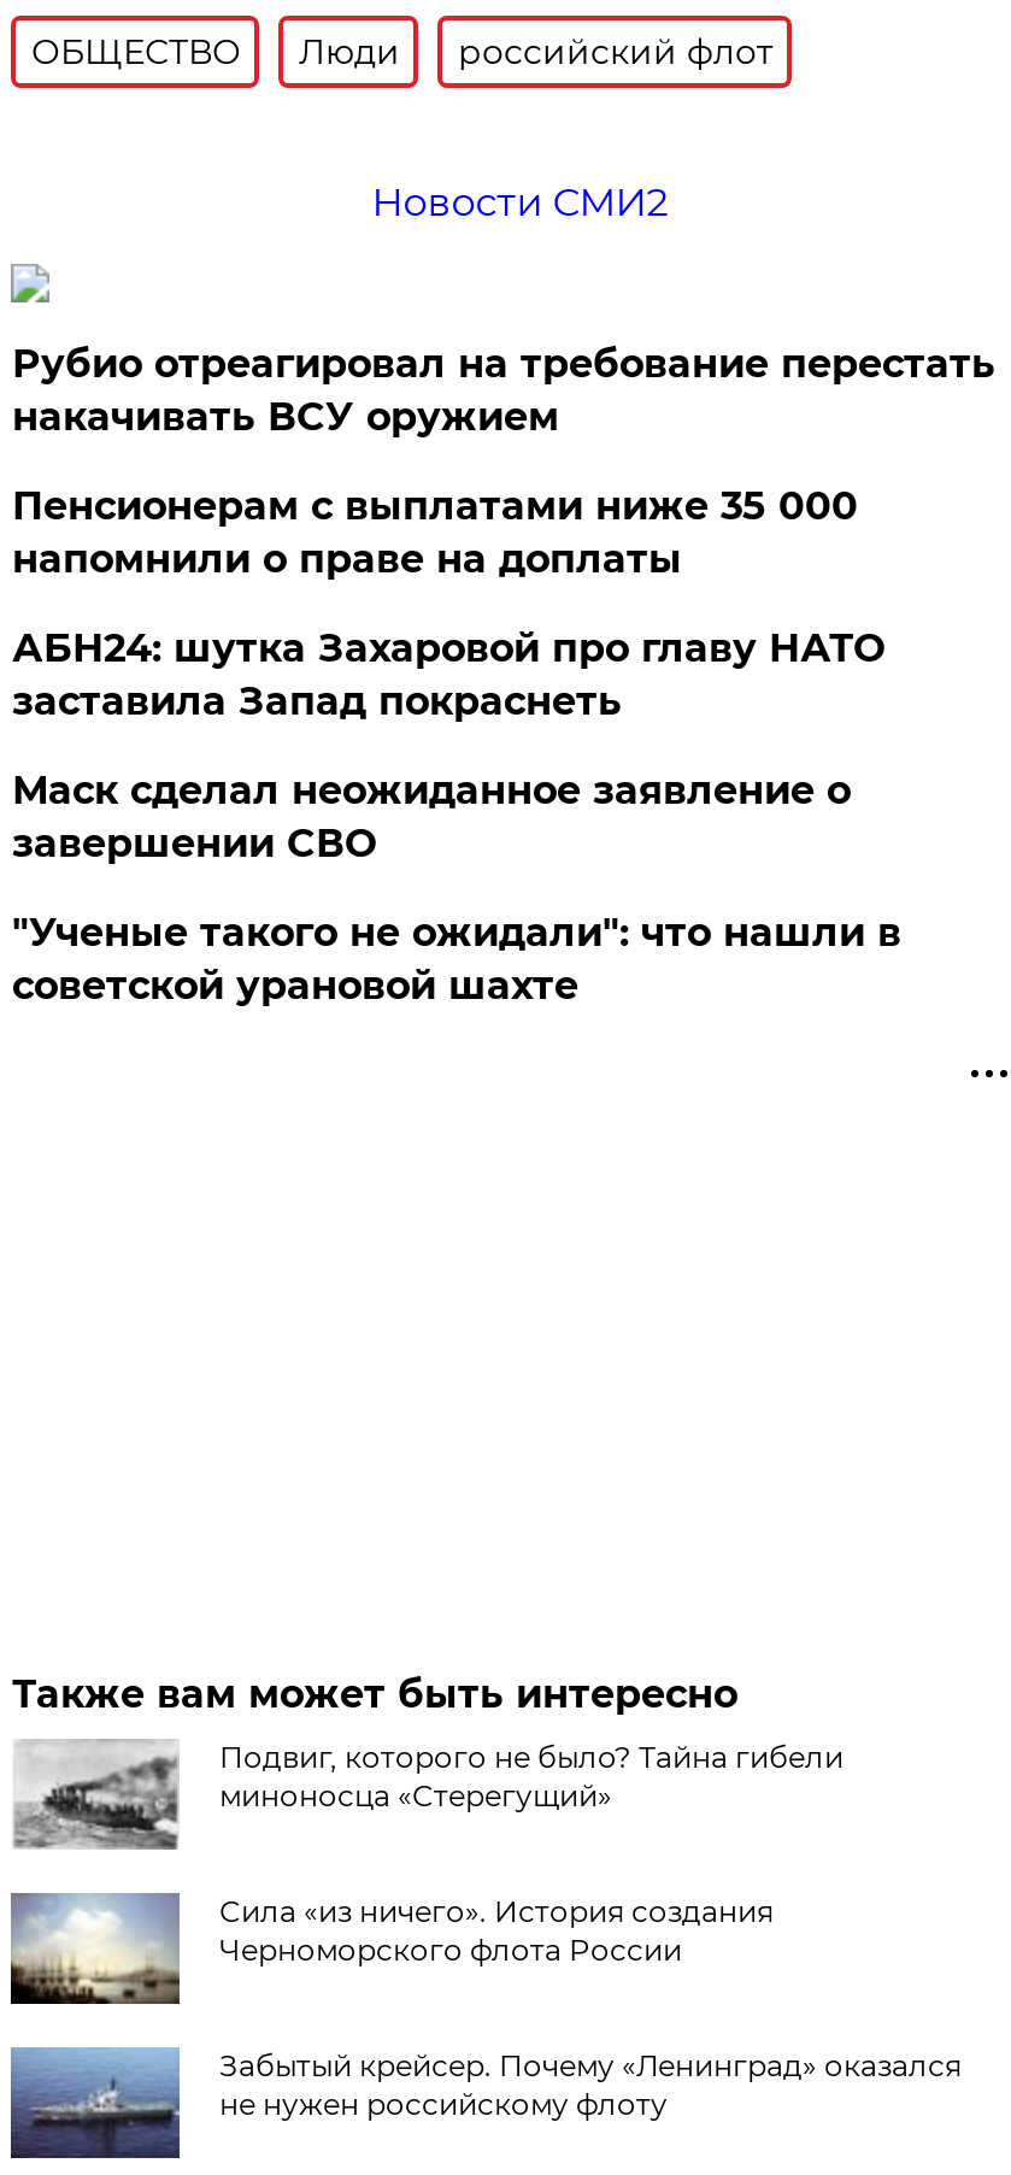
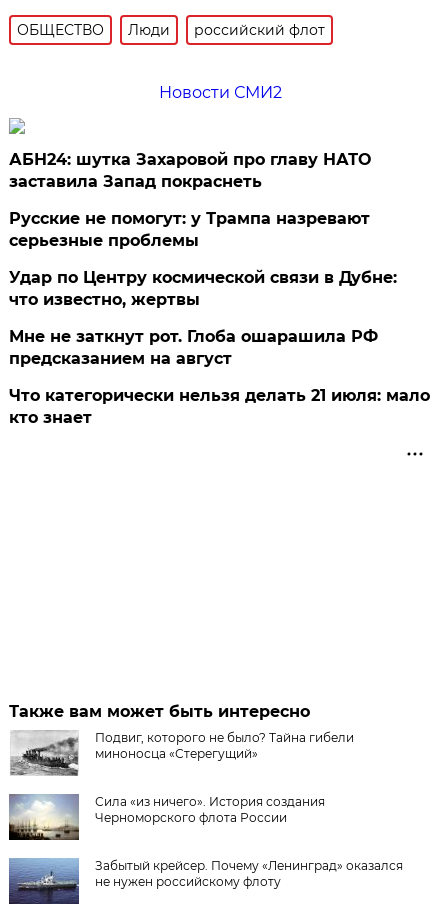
- Рубио отреагировал на требование перестать
- накачивать ВСУ оружием
- Пенсионерам с выплатами ниже 35 000
- напомнили о праве на доплаты

moved up: АБН24: шутка Захаровой про главу НАТО | заставила Запад покраснеть

- Маск сделал неожиданное заявление о
- завершении СВО
- "Ученые такого не ожидали": что нашли в
- советской урановой шахте
+ Русские не помогут: у Трампа назревают
+ серьезные проблемы
+ Удар по Центру космической связи в Дубне:
+ что известно, жертвы
+ Мне не заткнут рот. Глоба ошарашила РФ
+ предсказанием на август
+ Что категорически нельзя делать 21 июля: мало
+ кто знает
